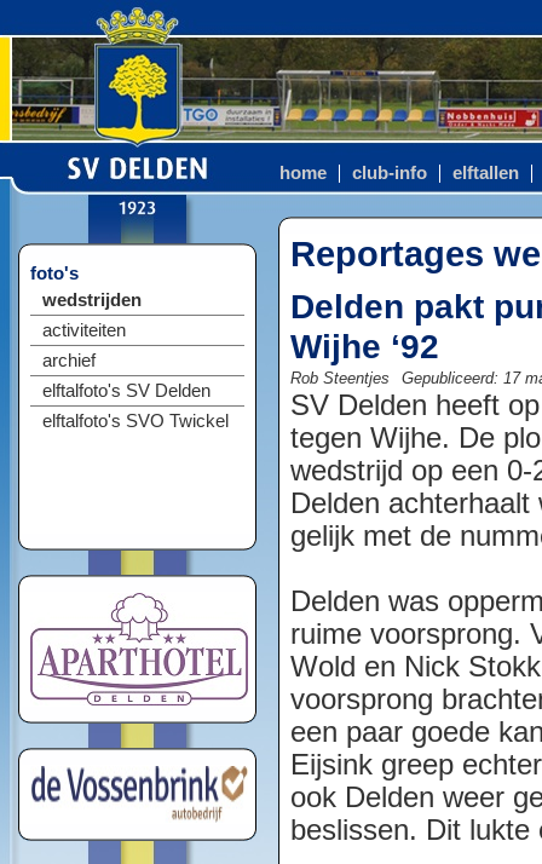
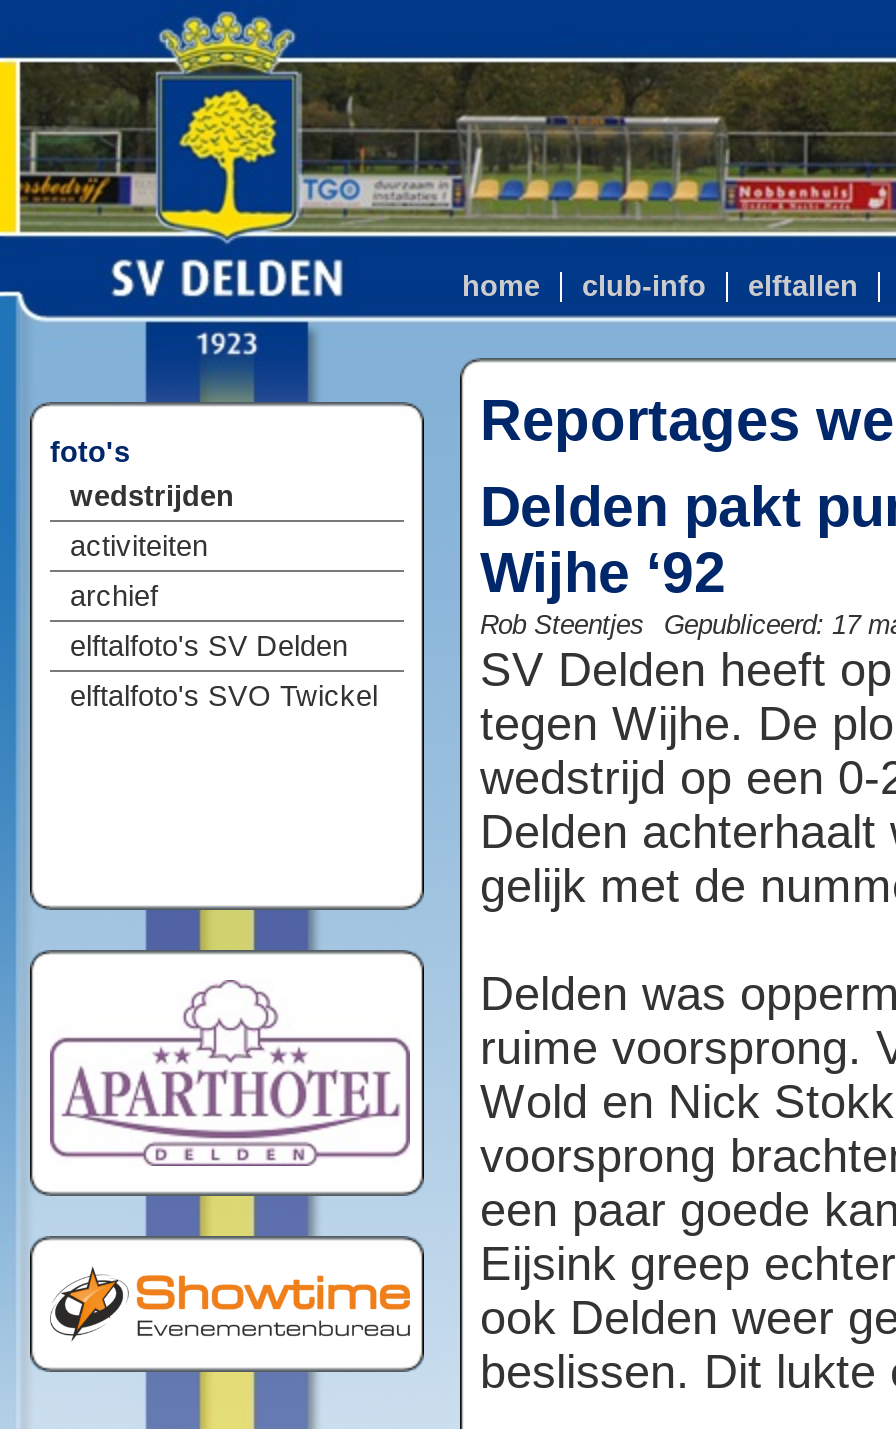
- [image]
+ [image]
